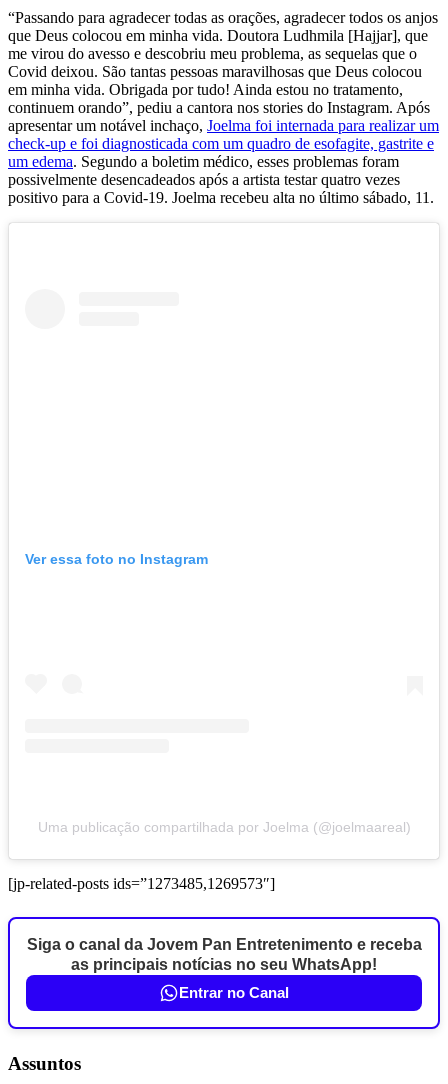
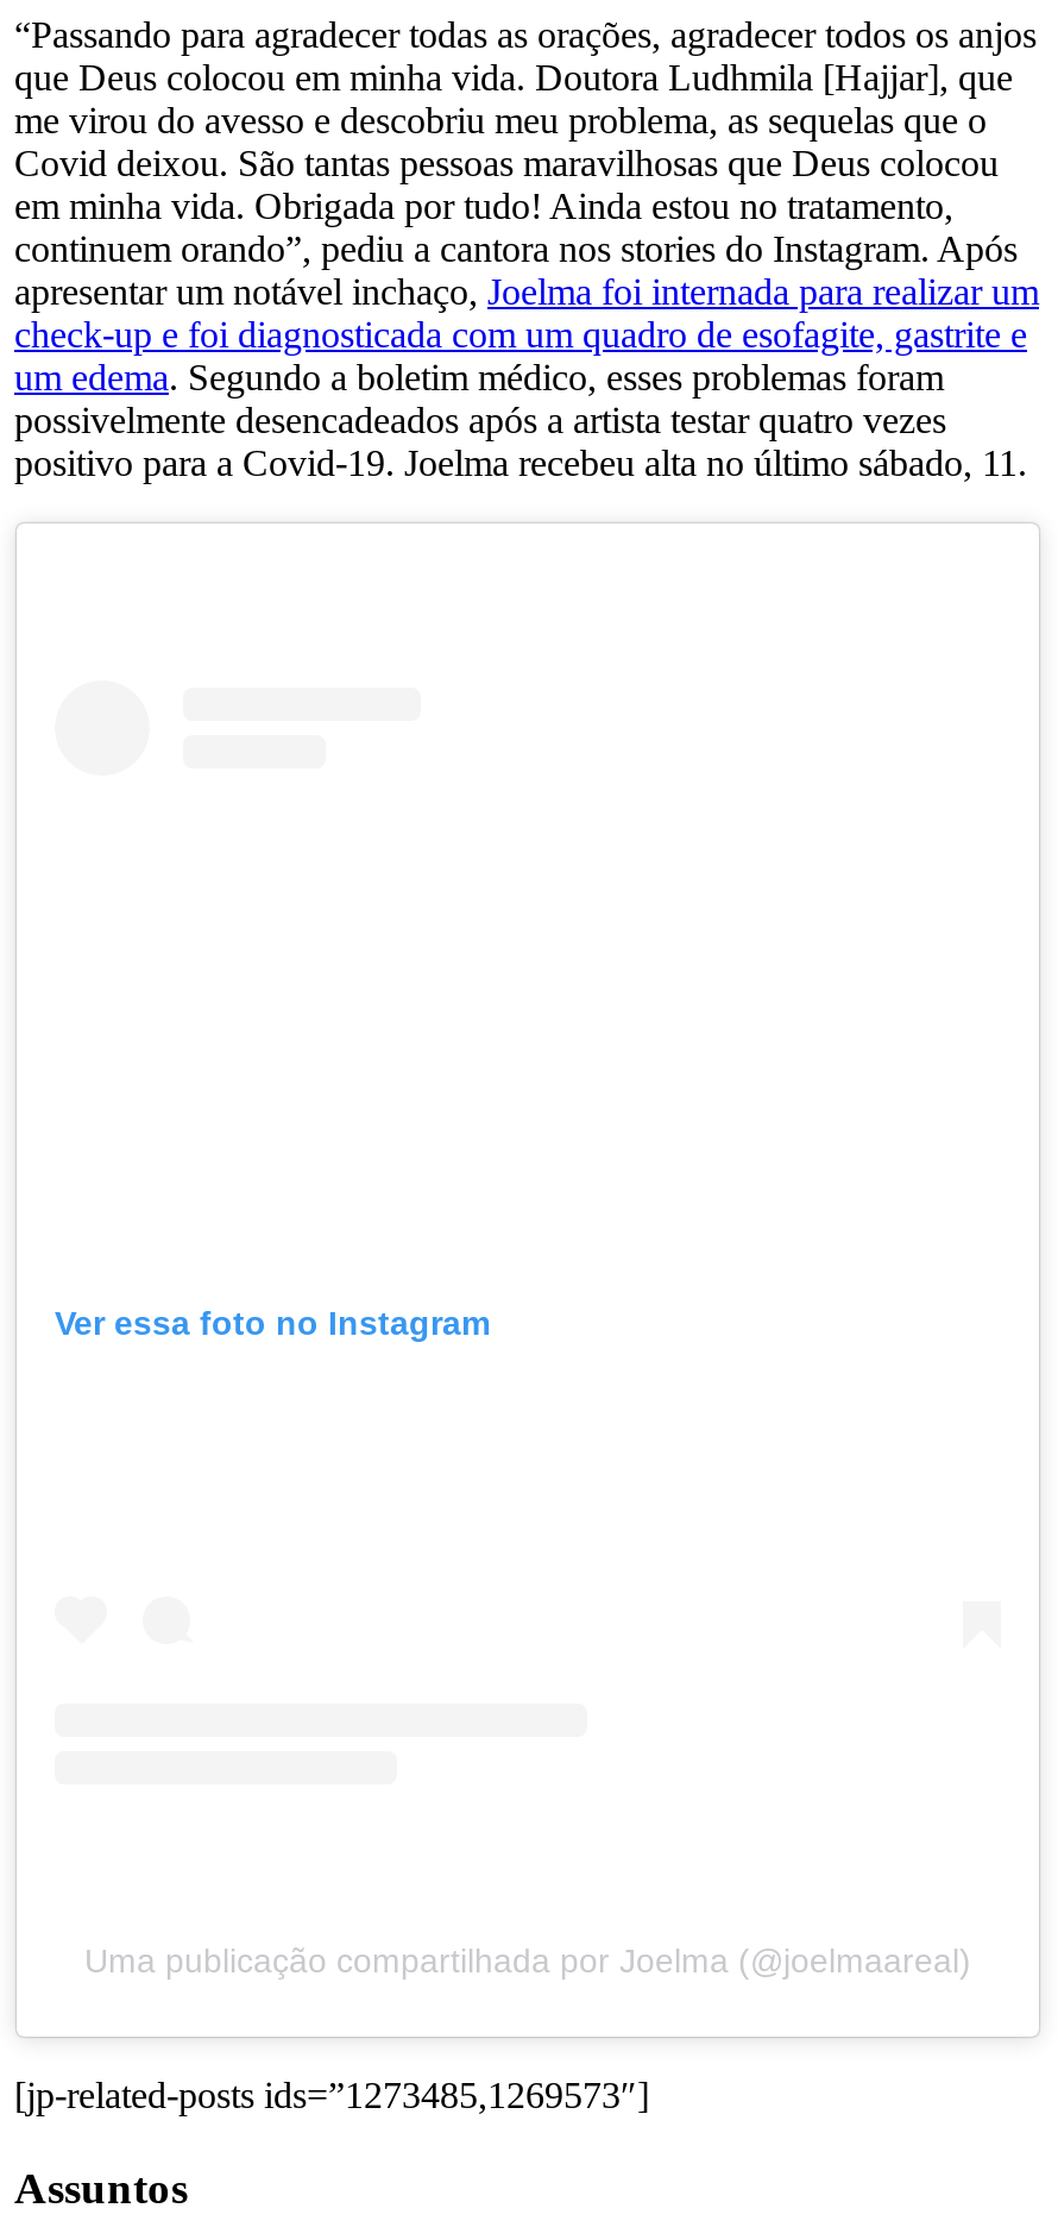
- [image]
- Siga o canal da Jovem Pan Entretenimento e receba
- as principais notícias no seu WhatsApp!
- Entrar no Canal
